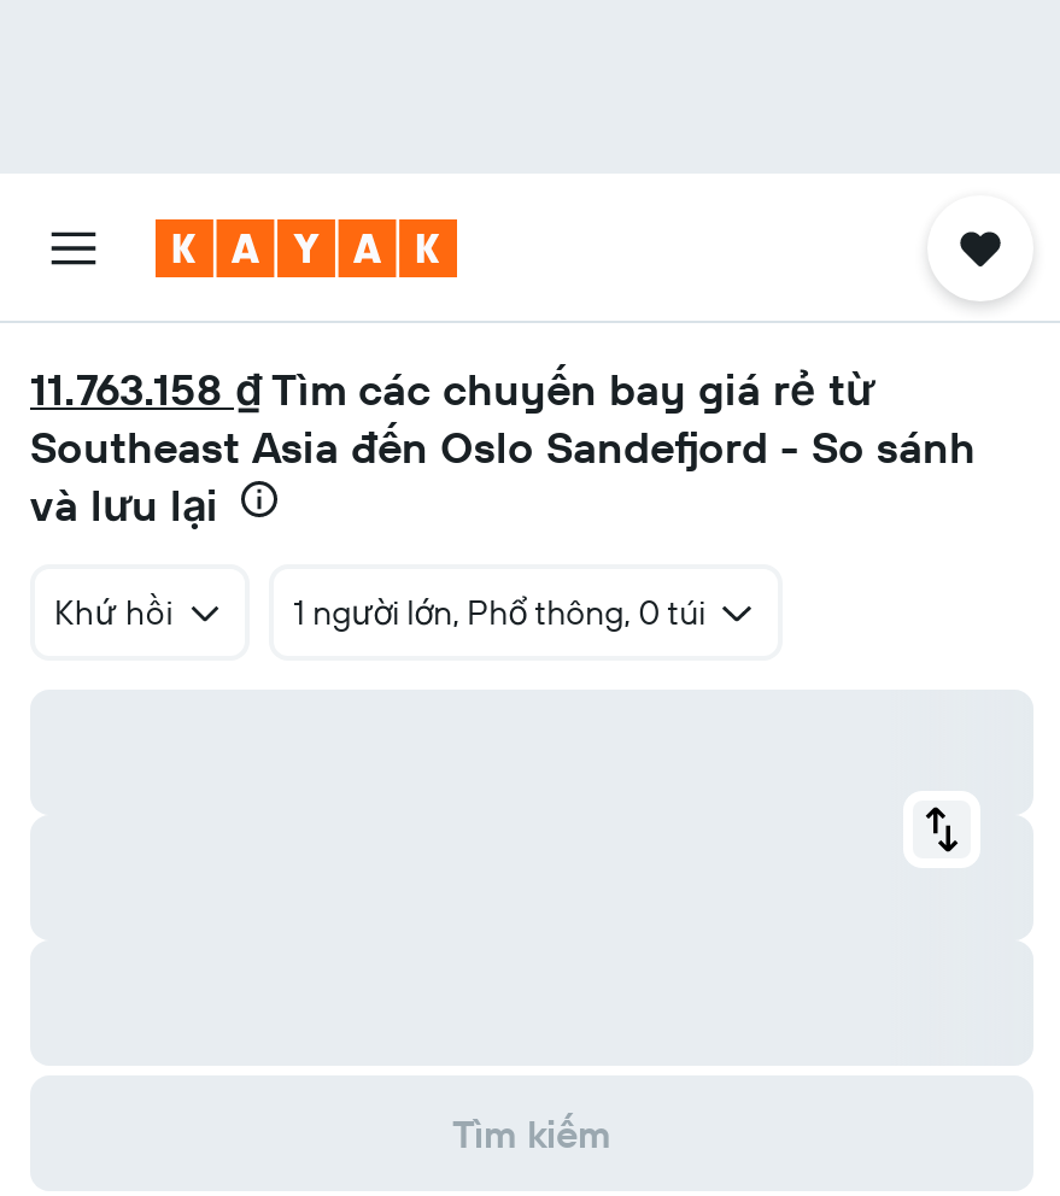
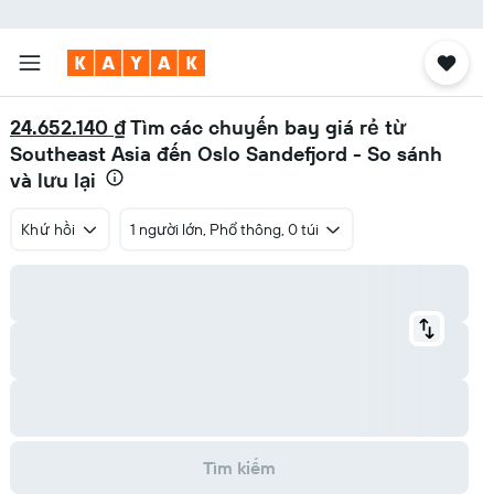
- 11.763.158 ₫ Tìm các chuyến bay giá rẻ từ
+ 24.652.140 ₫ Tìm các chuyến bay giá rẻ từ
